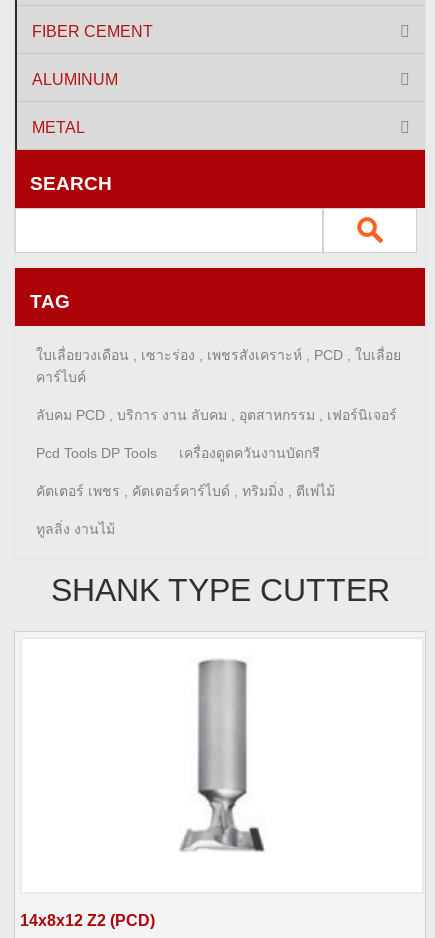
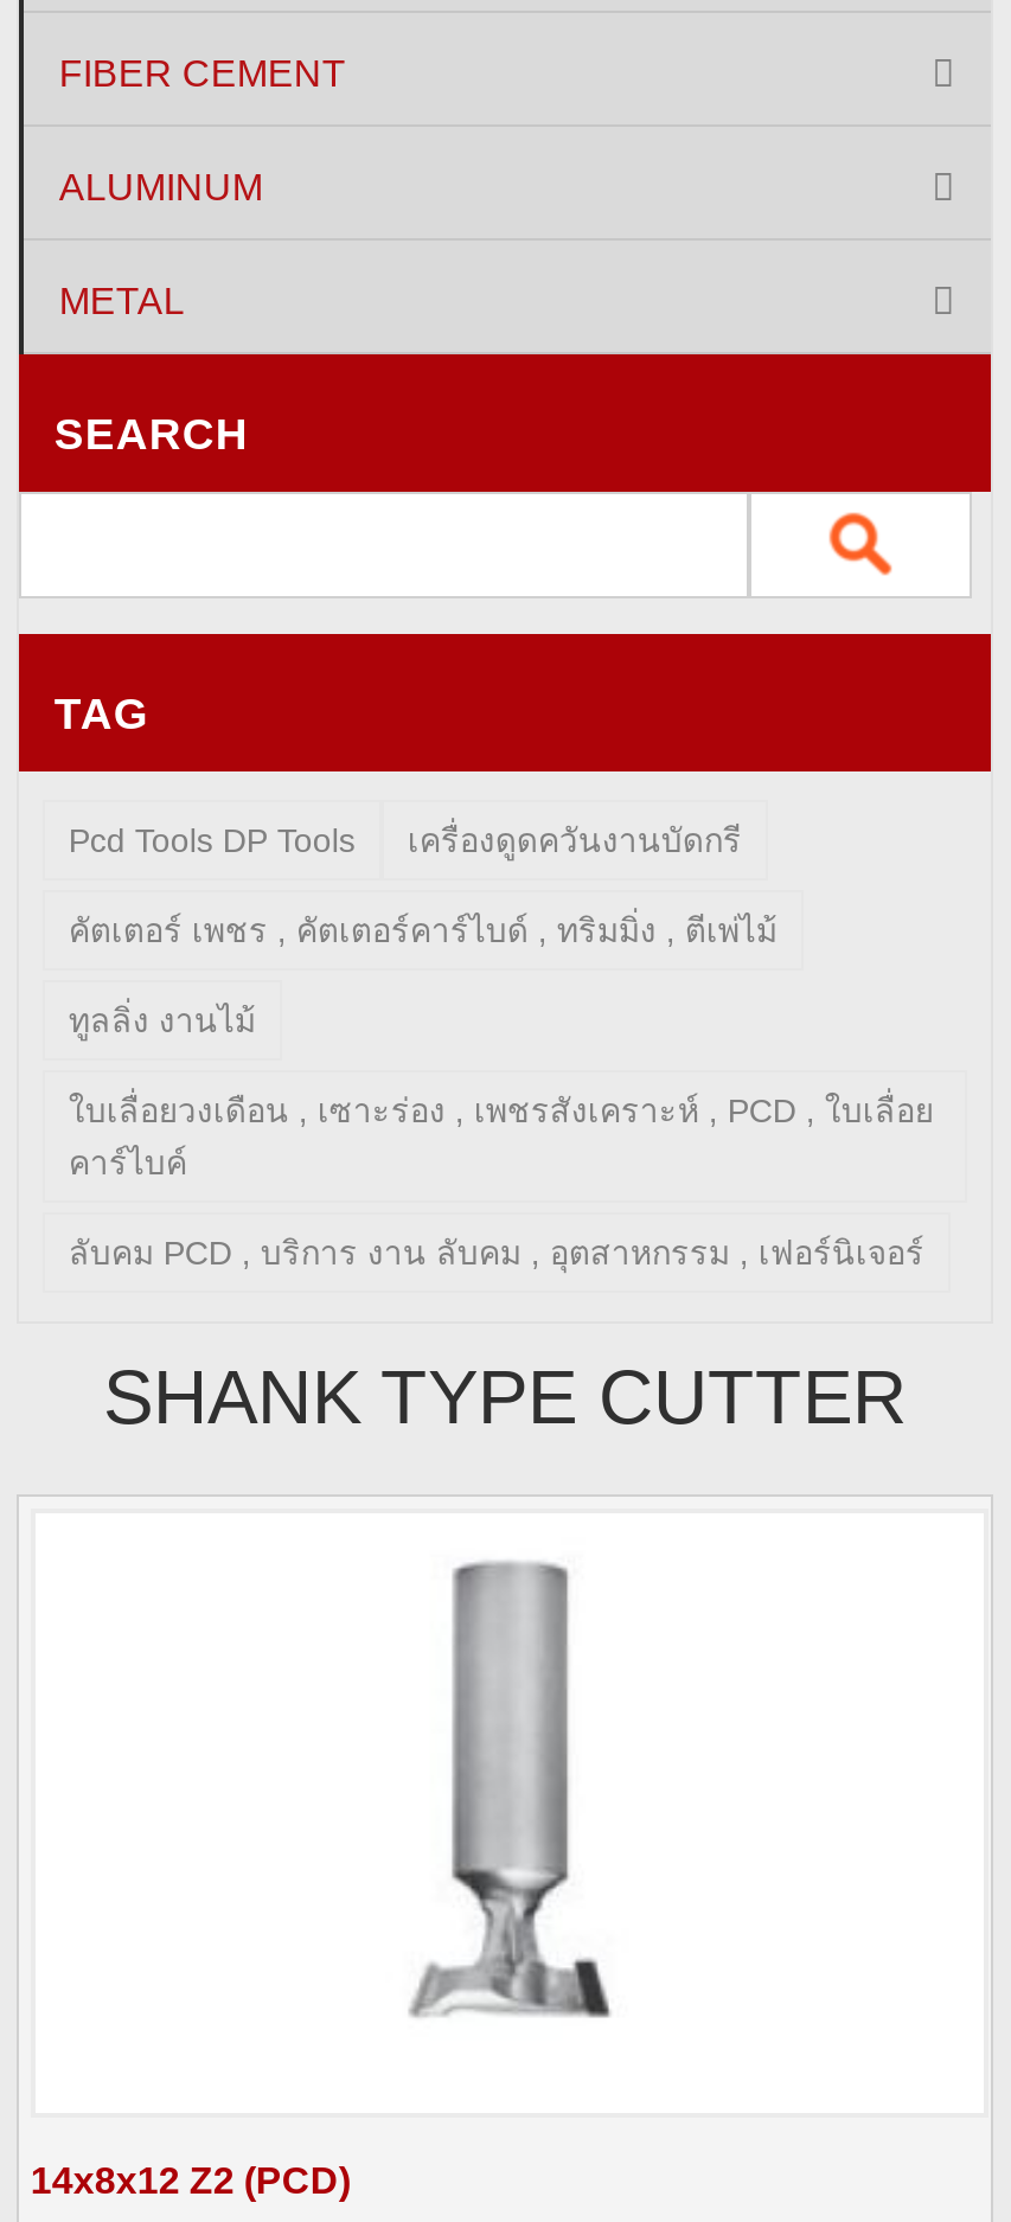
moved down: ใบเลื่อยวงเดือน , เซาะร่อง , เพชรสังเคราะห์ , PCD , ใบเลื่อย | คาร์ไบค์ | ลับคม PCD , บริการ งาน ลับคม , อุตสาหกรรม , เฟอร์นิเจอร์

moved up: Pcd Tools DP Tools | เครื่องดูดควันงานบัดกรี | คัตเตอร์ เพชร , คัตเตอร์คาร์ไบด์ , ทริมมิ่ง , ตีเพ่ไม้ | ทูลลิ่ง งานไม้
